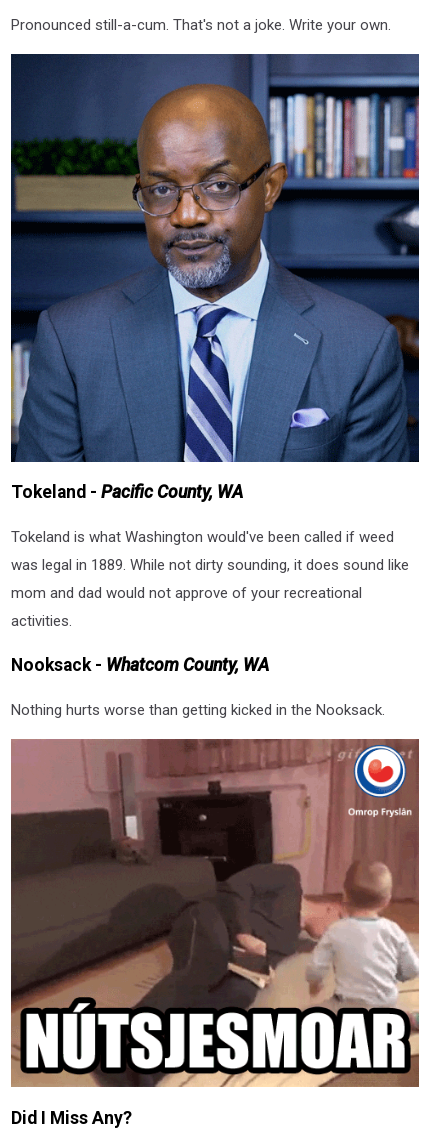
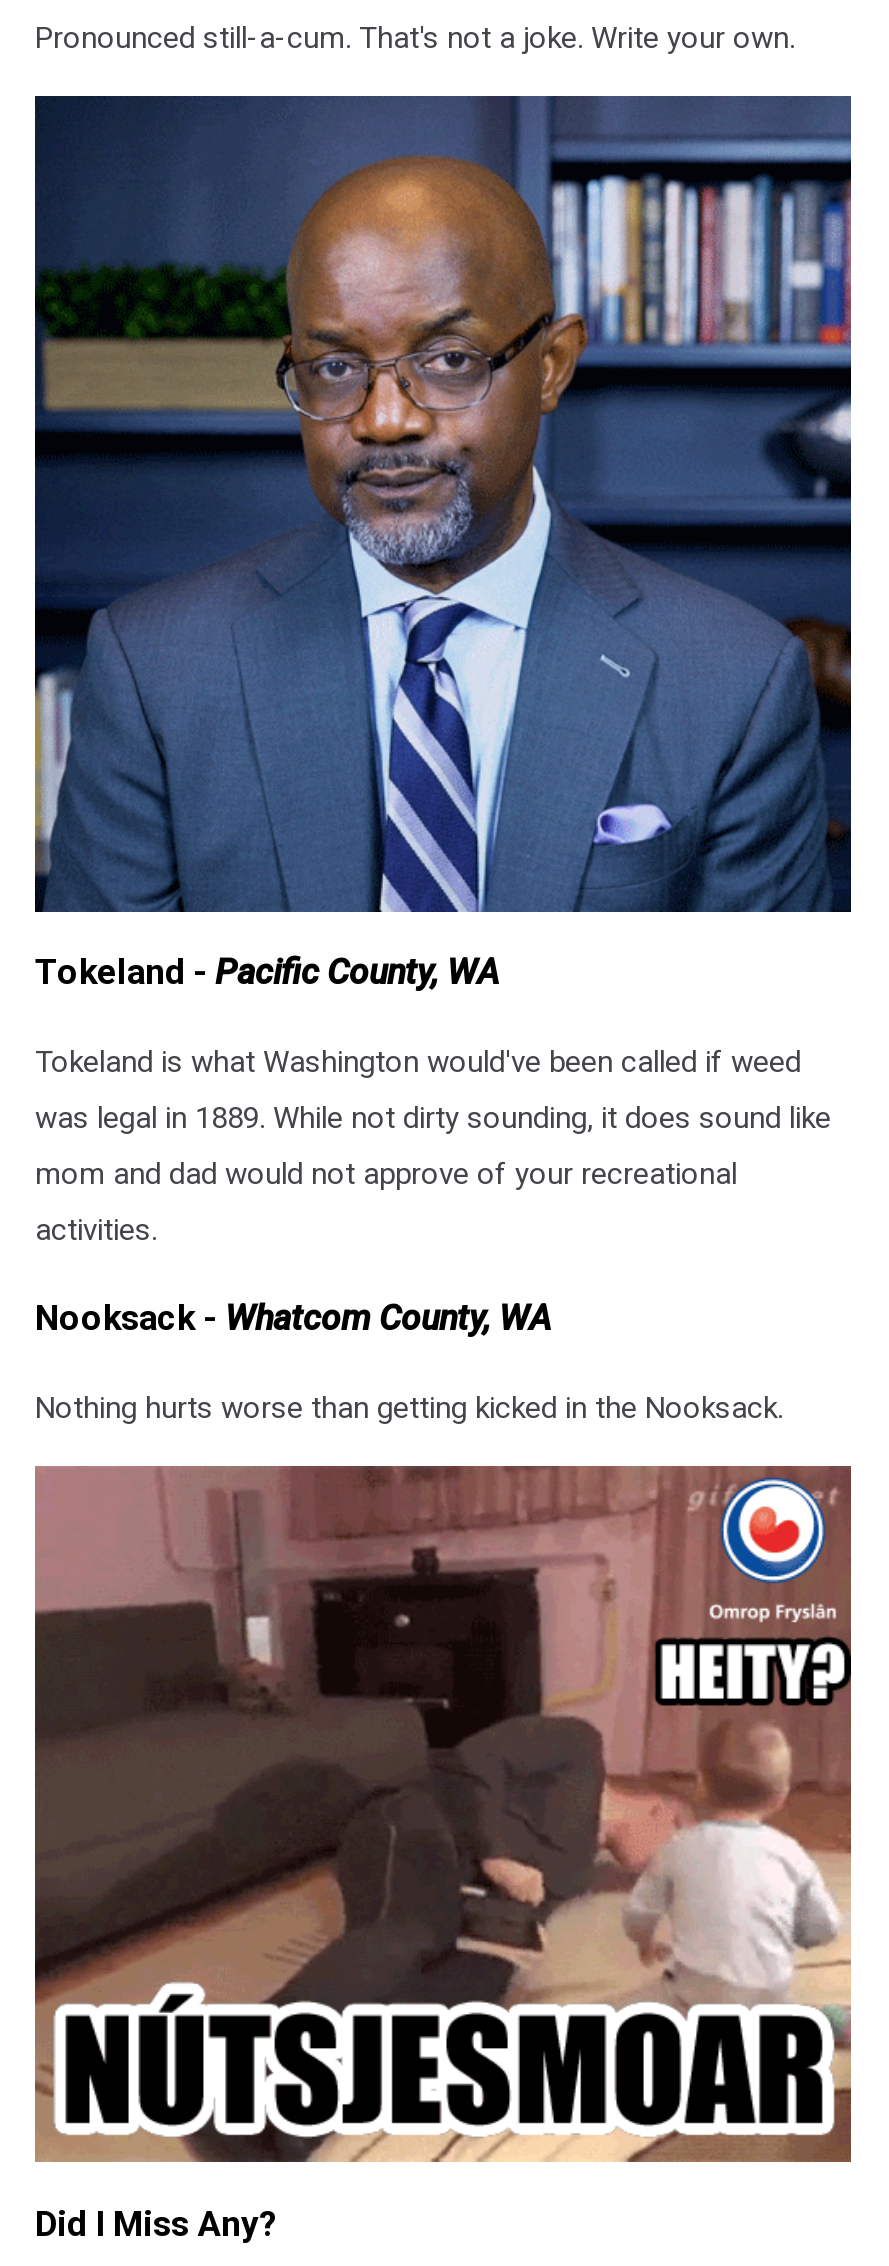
- [image]
+ [image]
